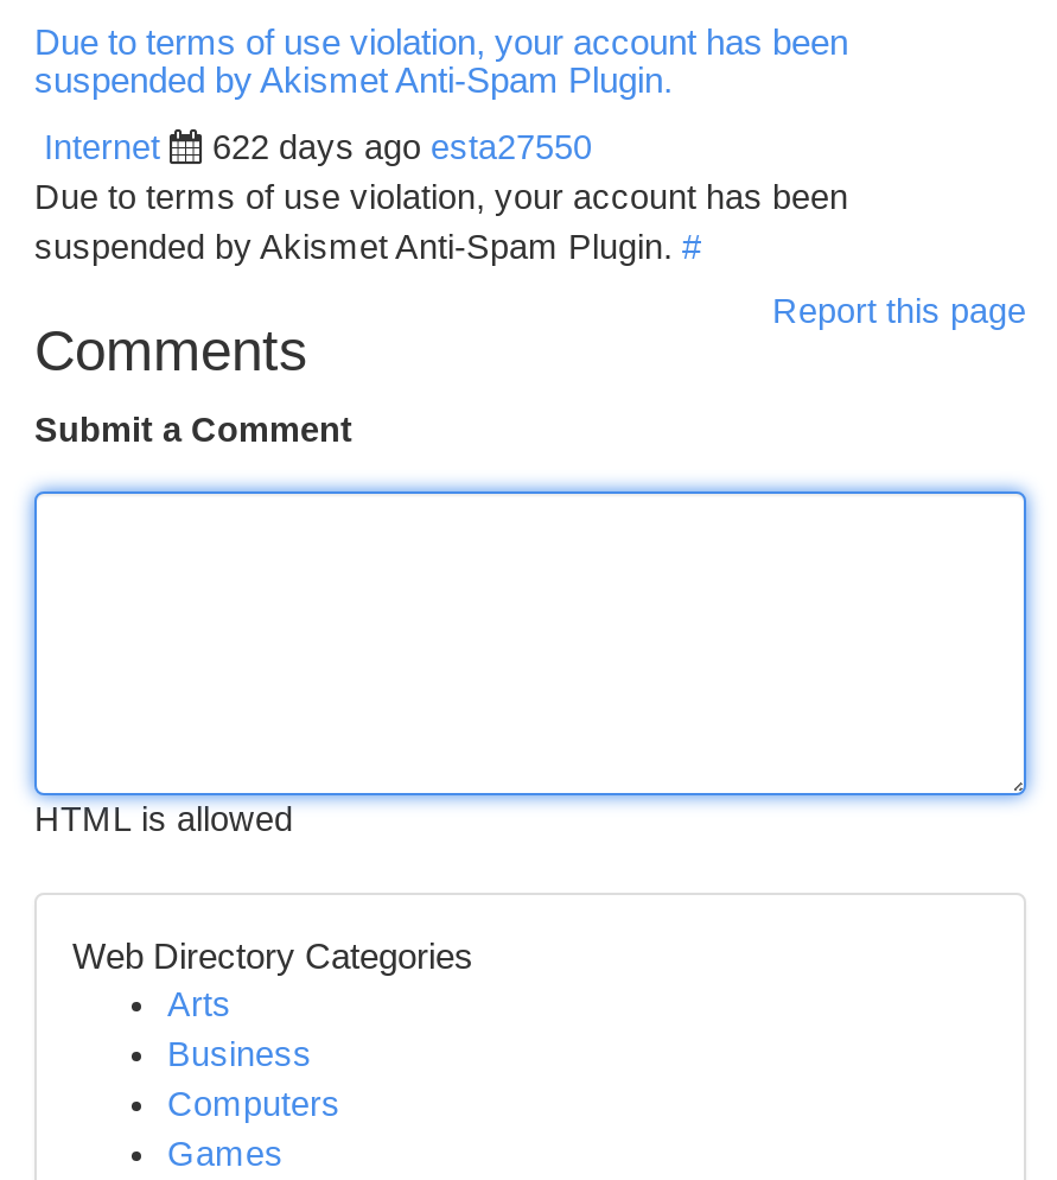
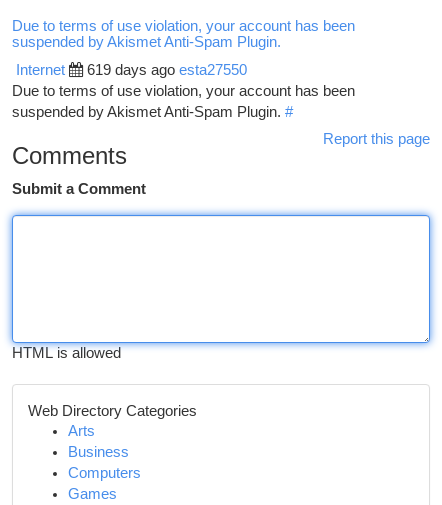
- Internet 622 days ago esta27550
+ Internet 619 days ago esta27550
